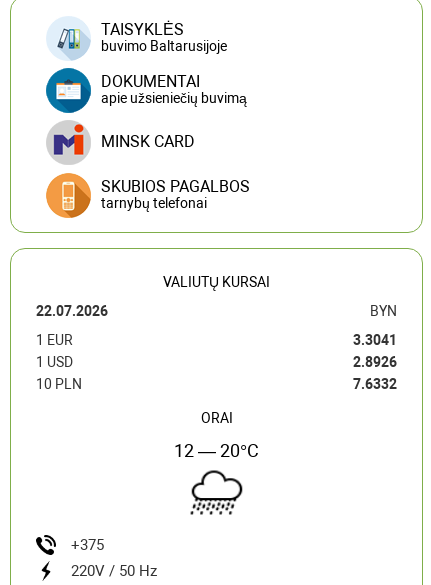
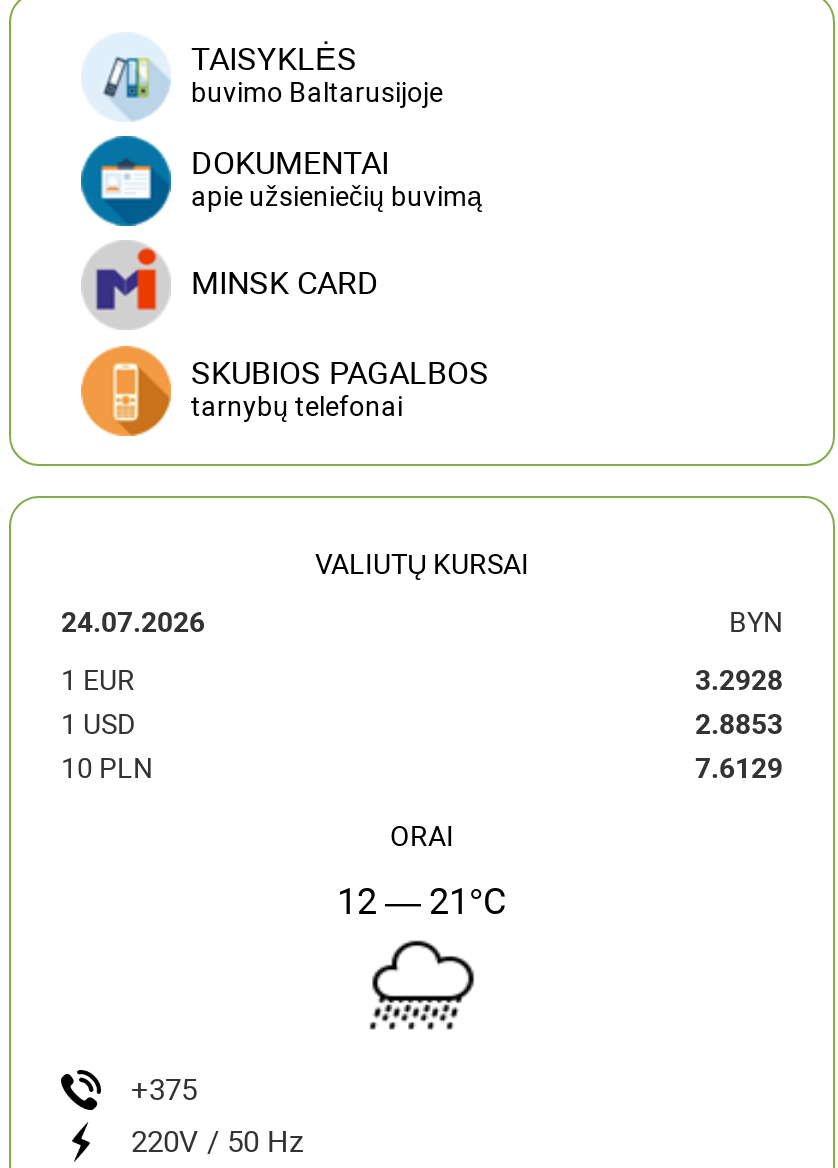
- 22.07.2026
+ 24.07.2026

- 3.3041
+ 3.2928

- 2.8926
+ 2.8853

- 7.6332
+ 7.6129

- 12 — 20°C
+ 12 — 21°C
